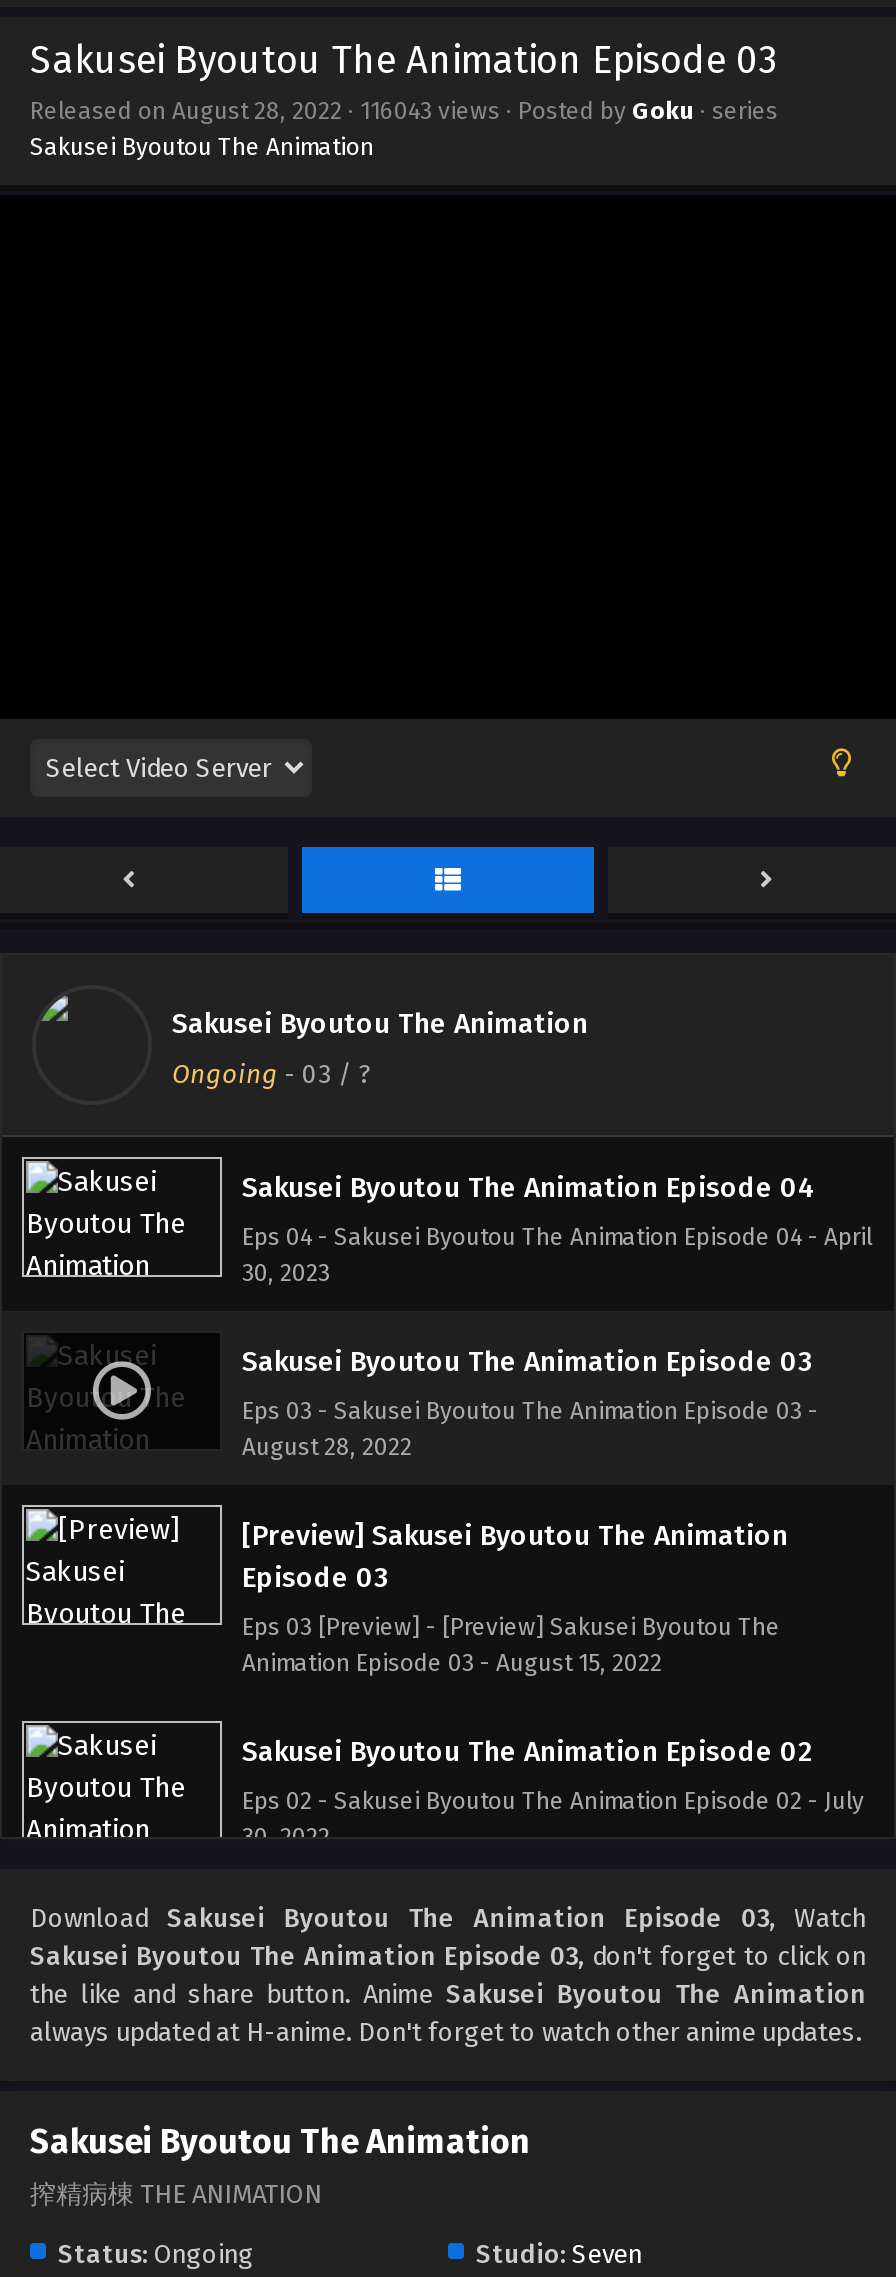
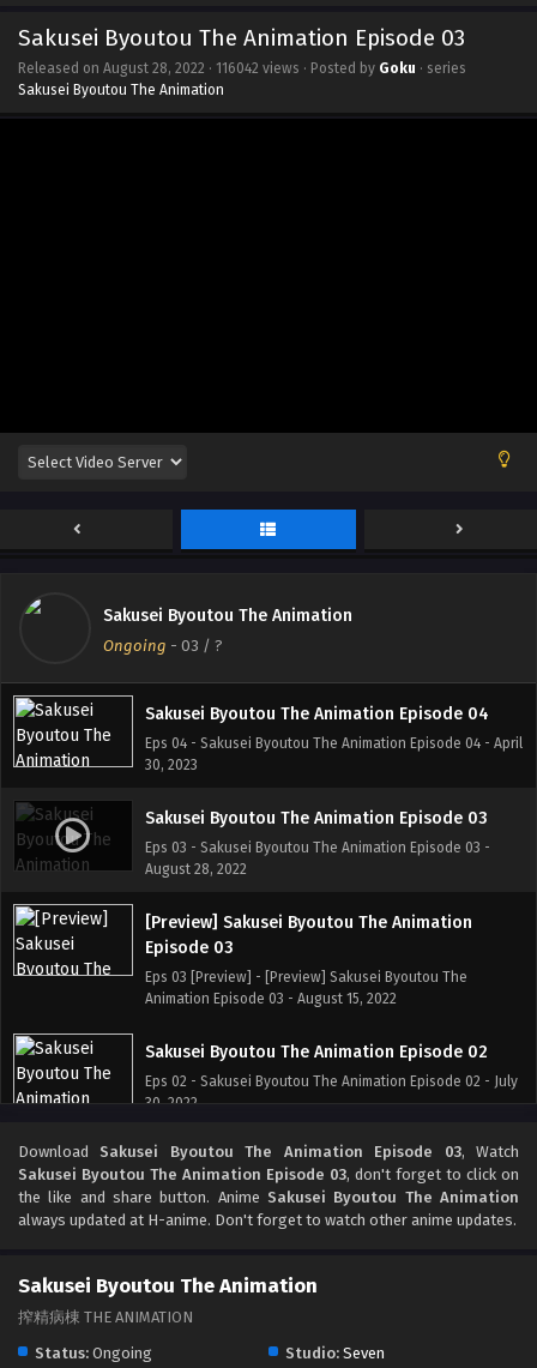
- Released on August 28, 2022 · 116043 views · Posted by Goku · series
+ Released on August 28, 2022 · 116042 views · Posted by Goku · series
